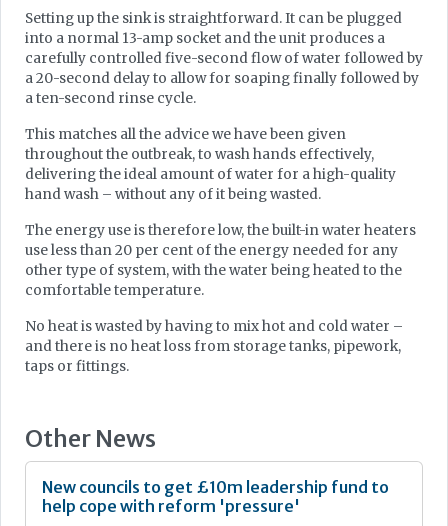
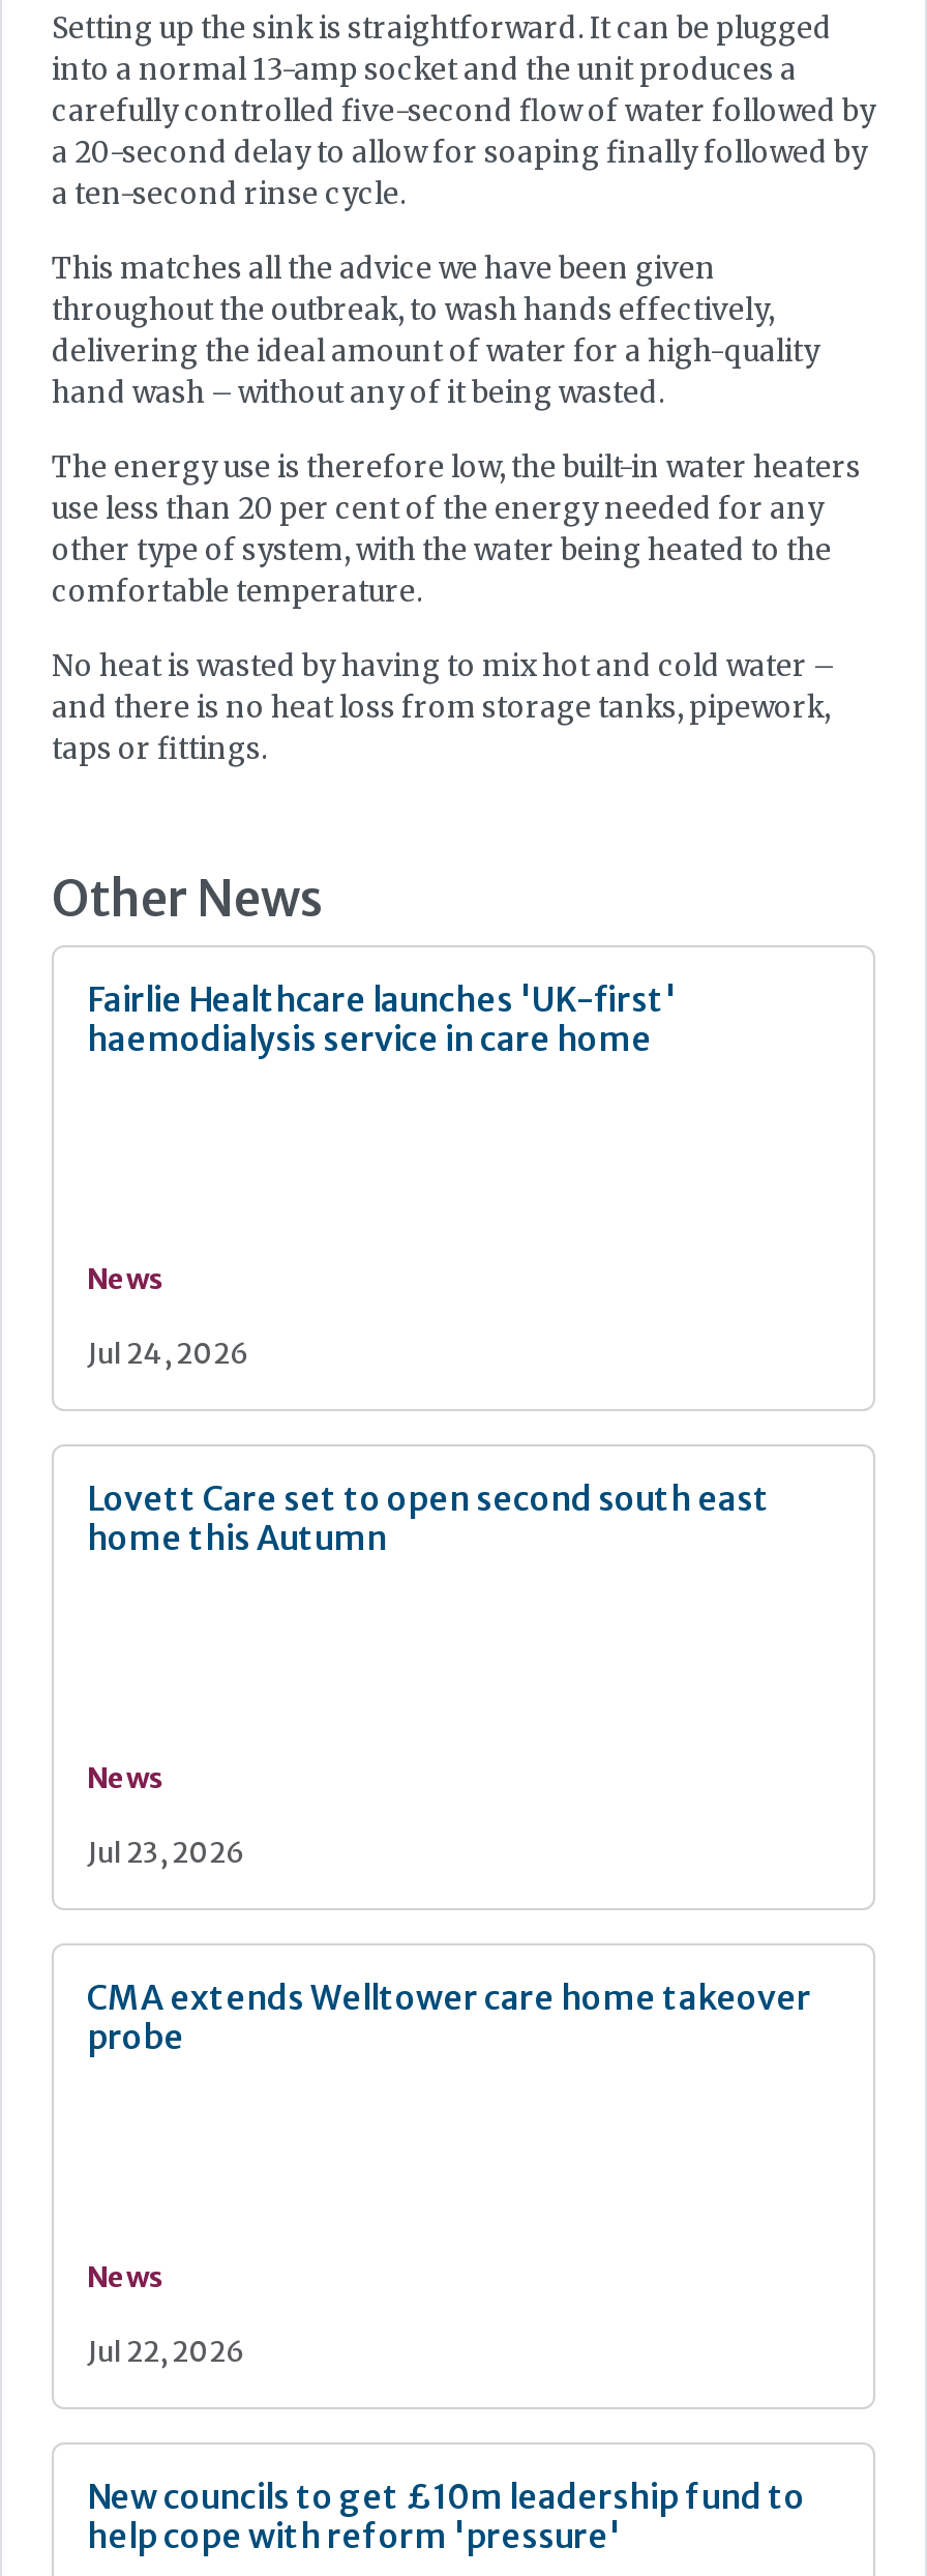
+ Fairlie Healthcare launches 'UK-first'
+ haemodialysis service in care home

+ News
+ Jul 24, 2026

+ Lovett Care set to open second south east
+ home this Autumn

+ News
+ Jul 23, 2026

+ CMA extends Welltower care home takeover
+ probe

+ News
+ Jul 22, 2026
